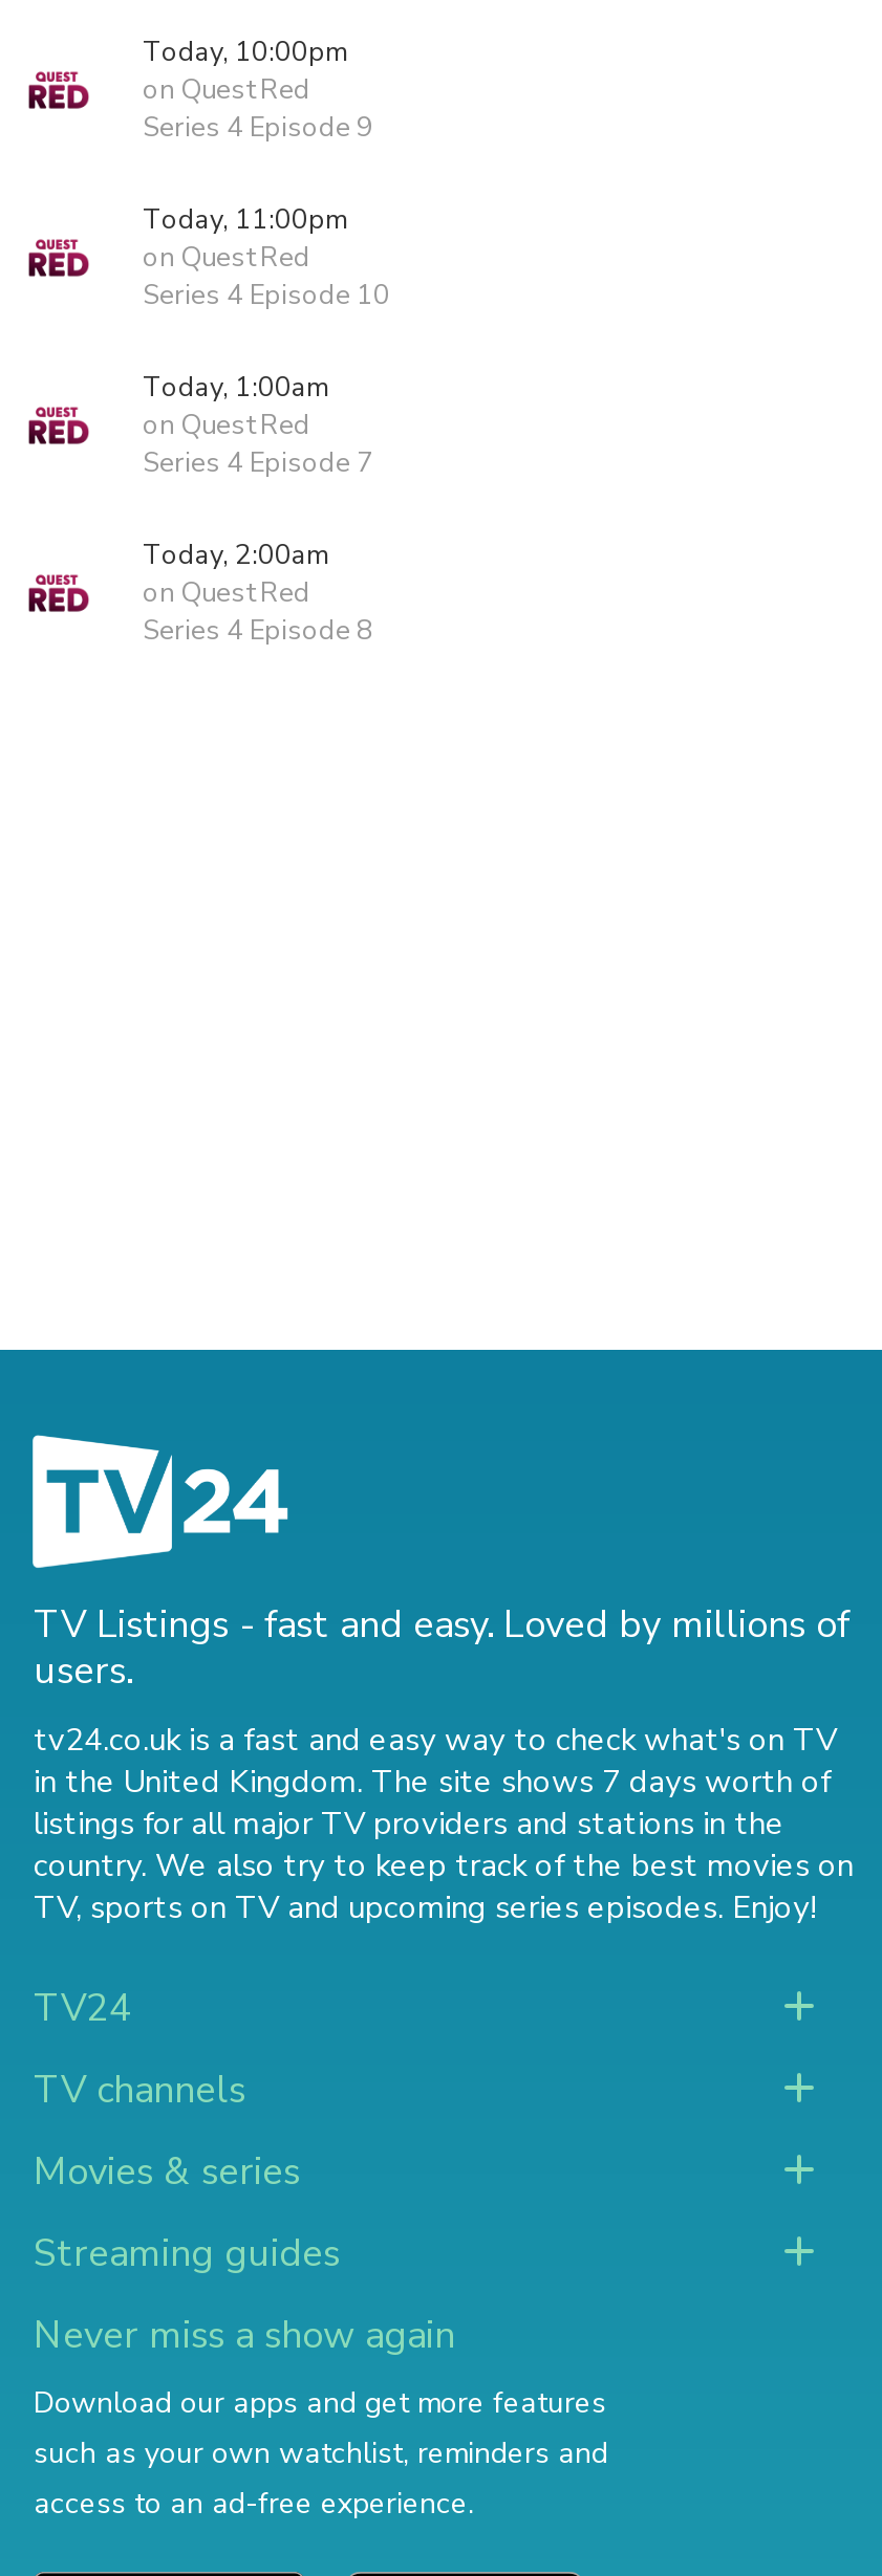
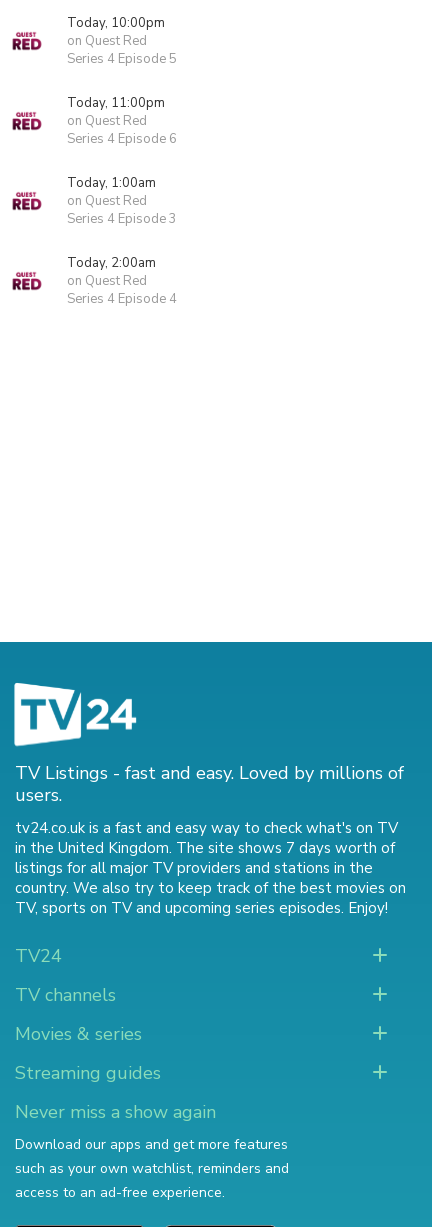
- Series 4 Episode 9
+ Series 4 Episode 5

- Series 4 Episode 10
+ Series 4 Episode 6

- Series 4 Episode 7
+ Series 4 Episode 3

- Series 4 Episode 8
+ Series 4 Episode 4
